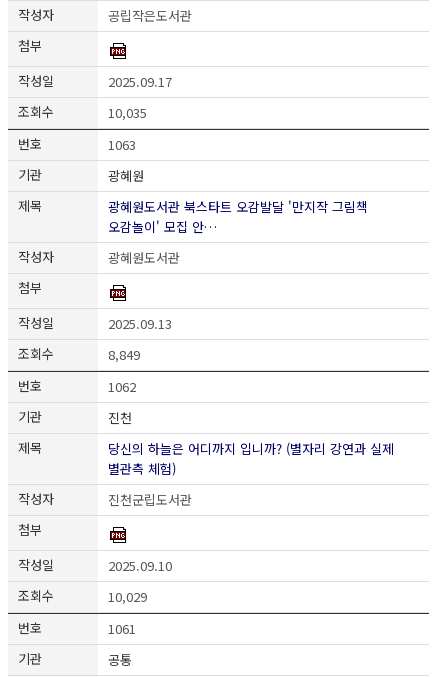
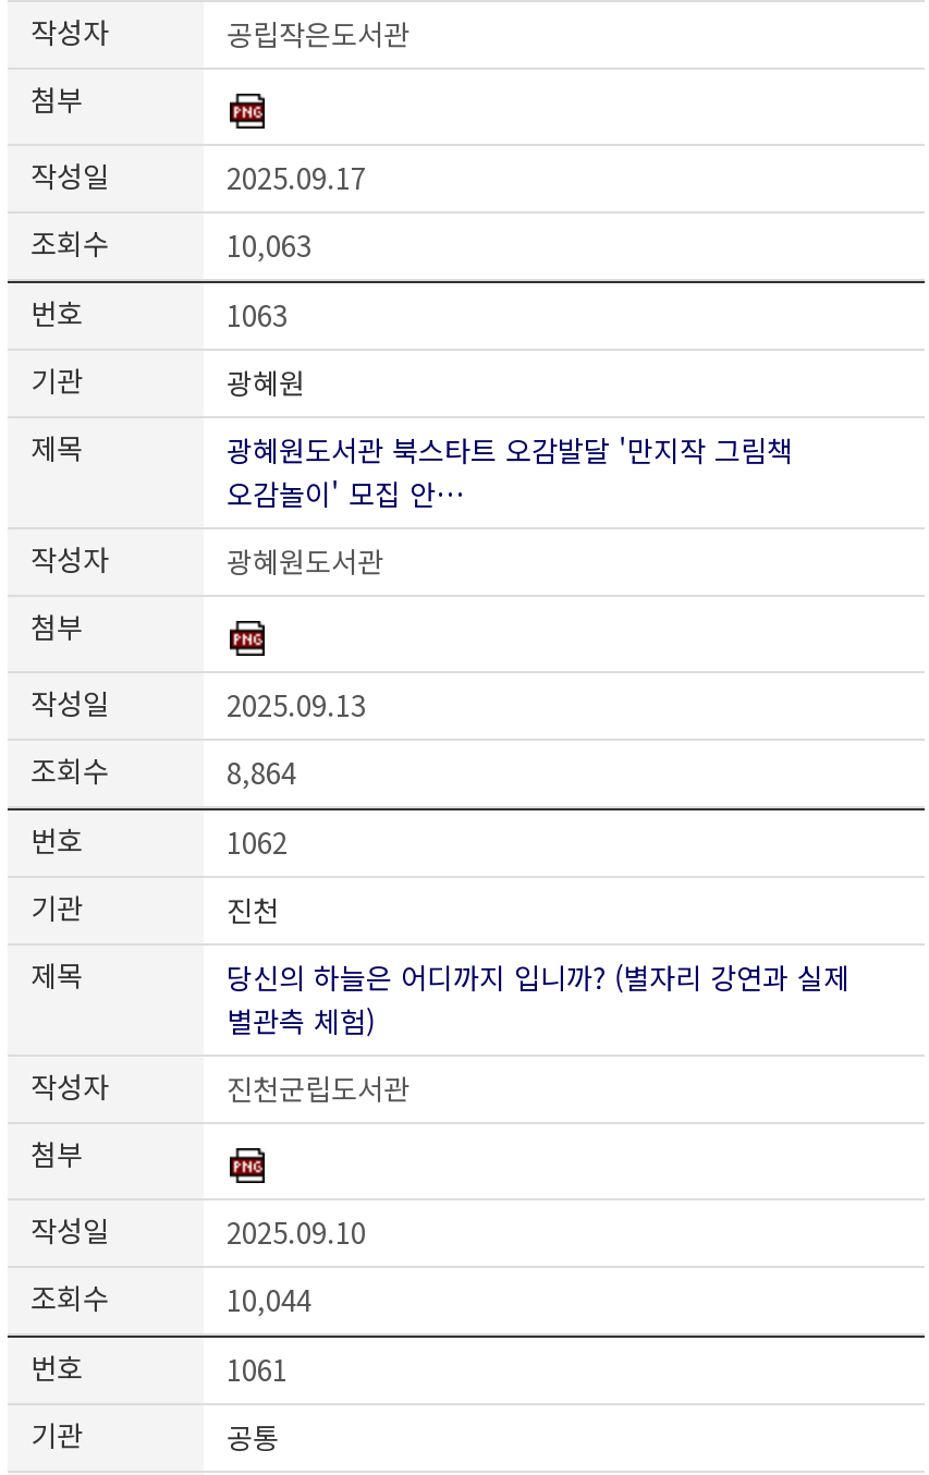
- 10,035
+ 10,063

- 8,849
+ 8,864

- 10,029
+ 10,044
